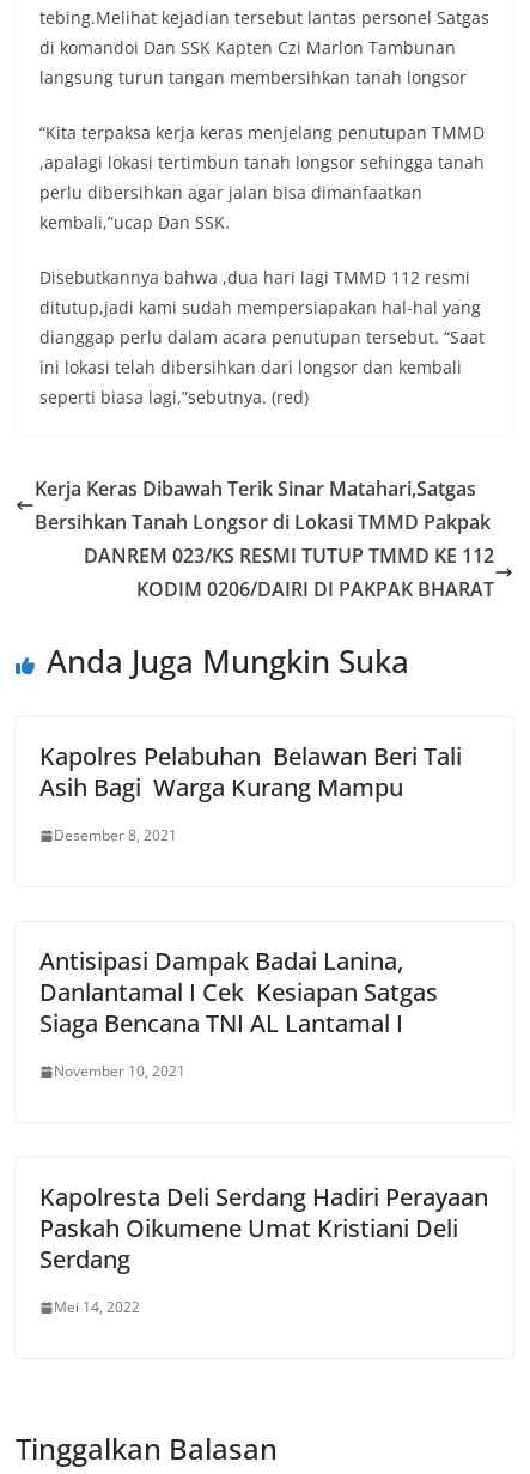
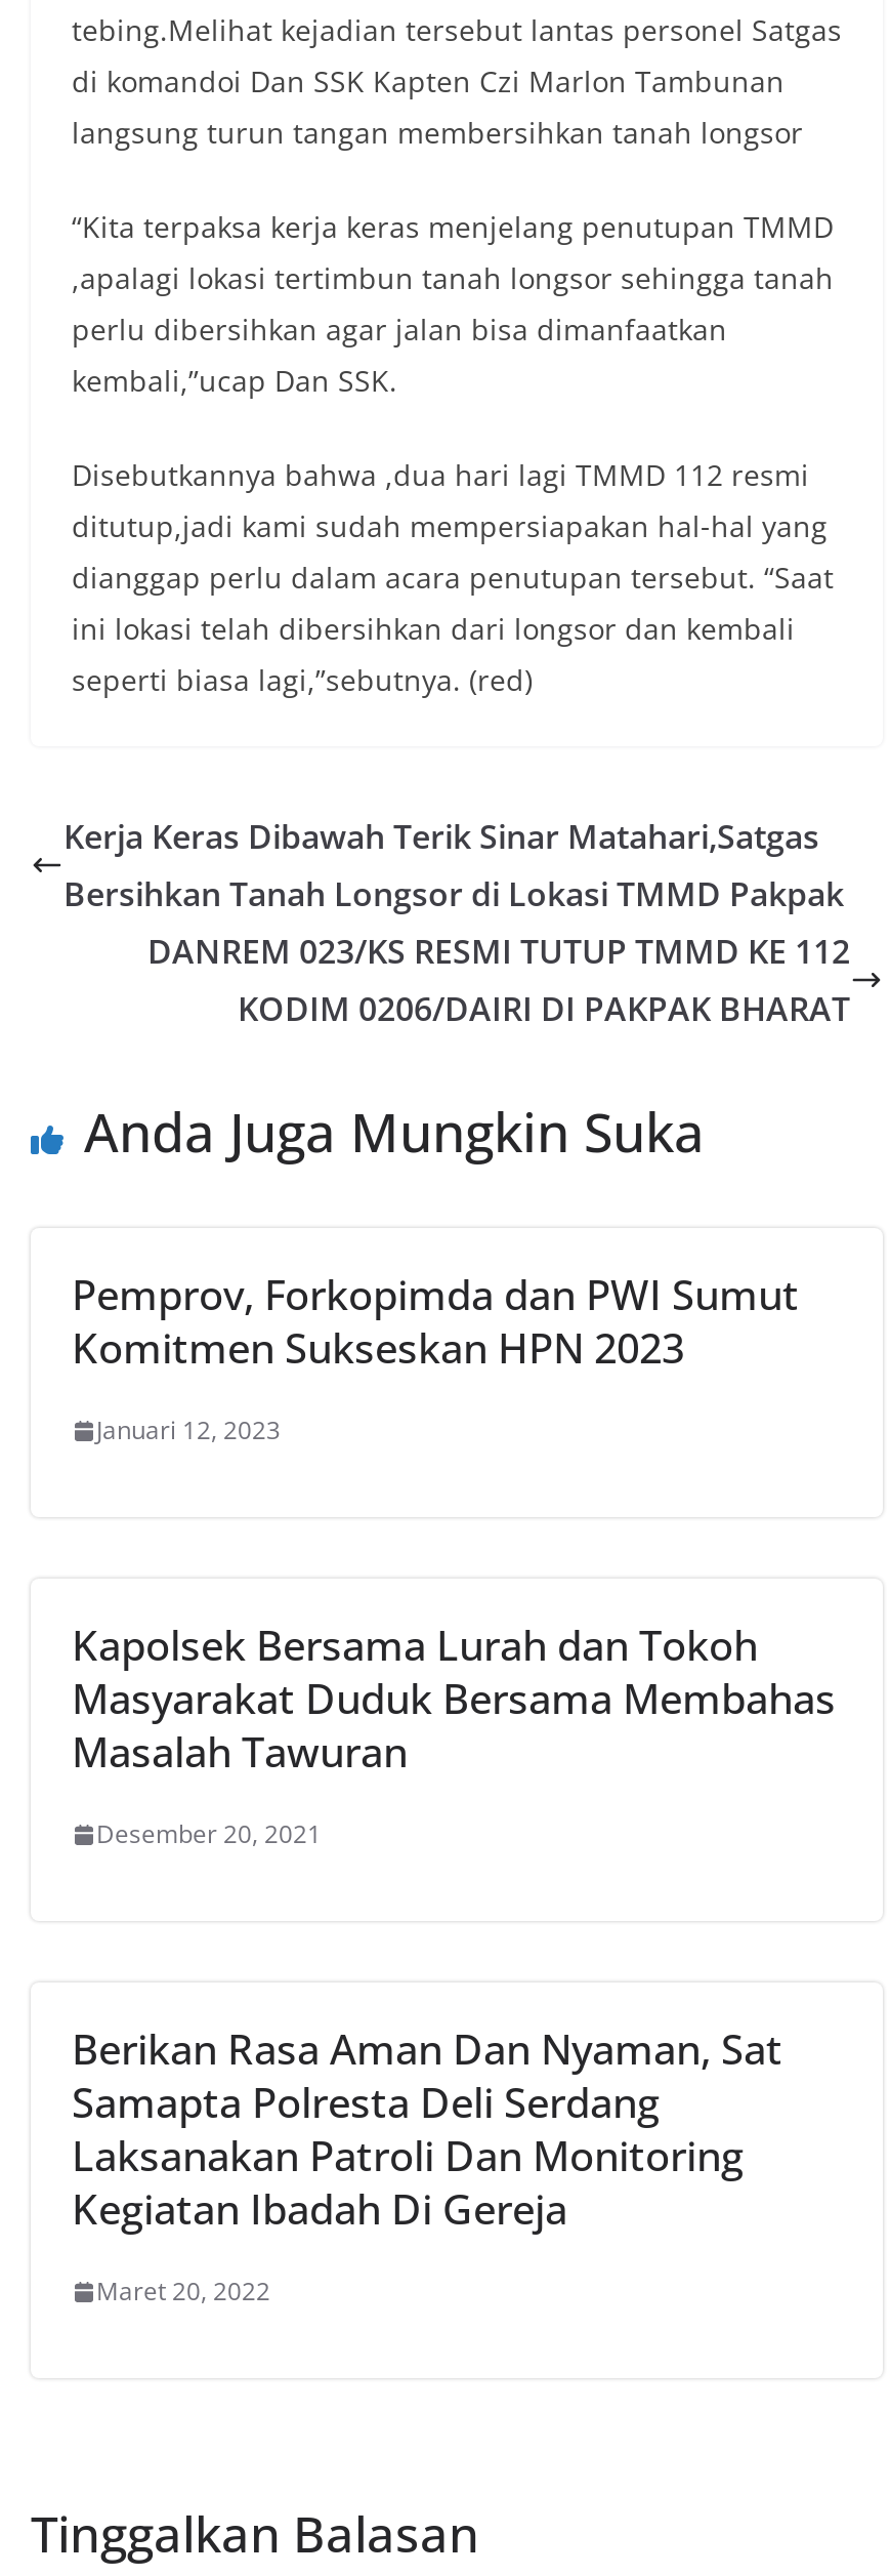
- Kapolres Pelabuhan Belawan Beri Tali
- Asih Bagi Warga Kurang Mampu
+ Pemprov, Forkopimda dan PWI Sumut
+ Komitmen Sukseskan HPN 2023

- Desember 8, 2021
+ Januari 12, 2023

- Antisipasi Dampak Badai Lanina,
- Danlantamal I Cek Kesiapan Satgas
- Siaga Bencana TNI AL Lantamal I
+ Kapolsek Bersama Lurah dan Tokoh
+ Masyarakat Duduk Bersama Membahas
+ Masalah Tawuran

- November 10, 2021
+ Desember 20, 2021

- Kapolresta Deli Serdang Hadiri Perayaan
- Paskah Oikumene Umat Kristiani Deli
- Serdang
+ Berikan Rasa Aman Dan Nyaman, Sat
+ Samapta Polresta Deli Serdang
+ Laksanakan Patroli Dan Monitoring
+ Kegiatan Ibadah Di Gereja

- Mei 14, 2022
+ Maret 20, 2022
